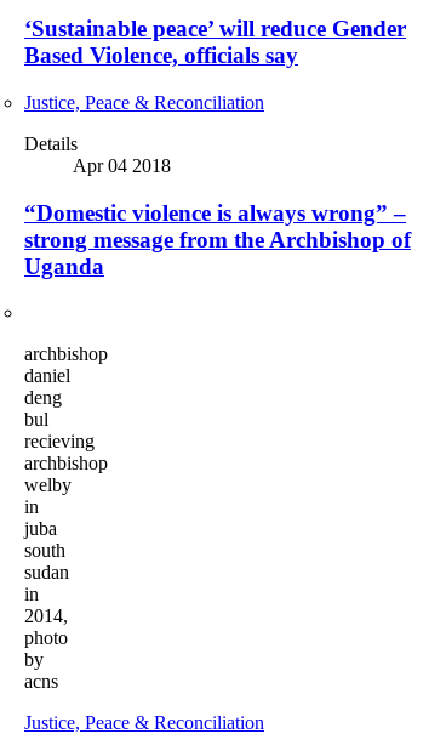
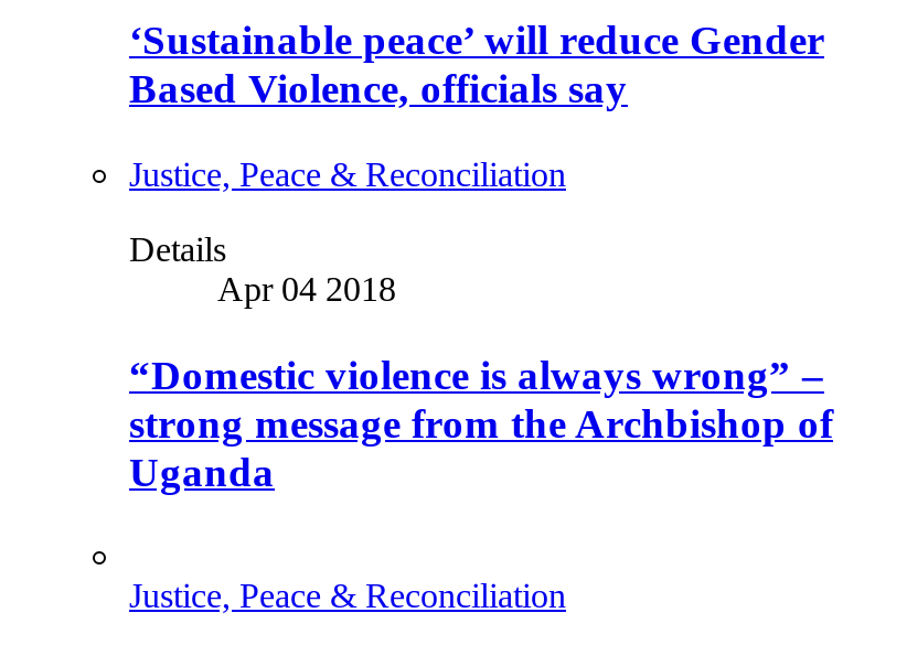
- archbishop
- daniel
- deng
- bul
- recieving
- archbishop
- welby
- in
- juba
- south
- sudan
- in
- 2014,
- photo
- by
- acns
